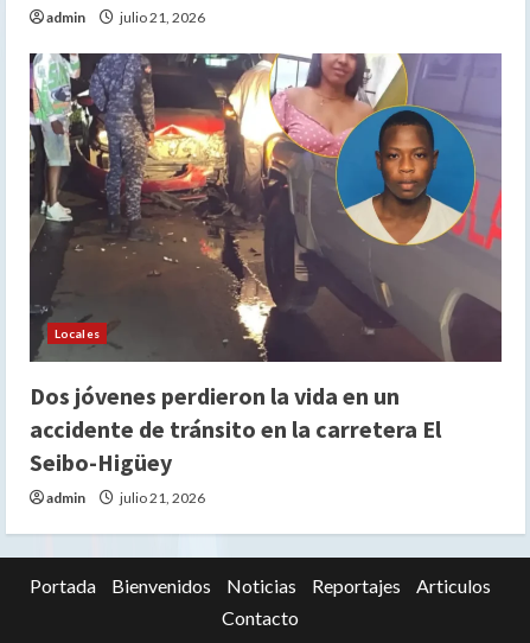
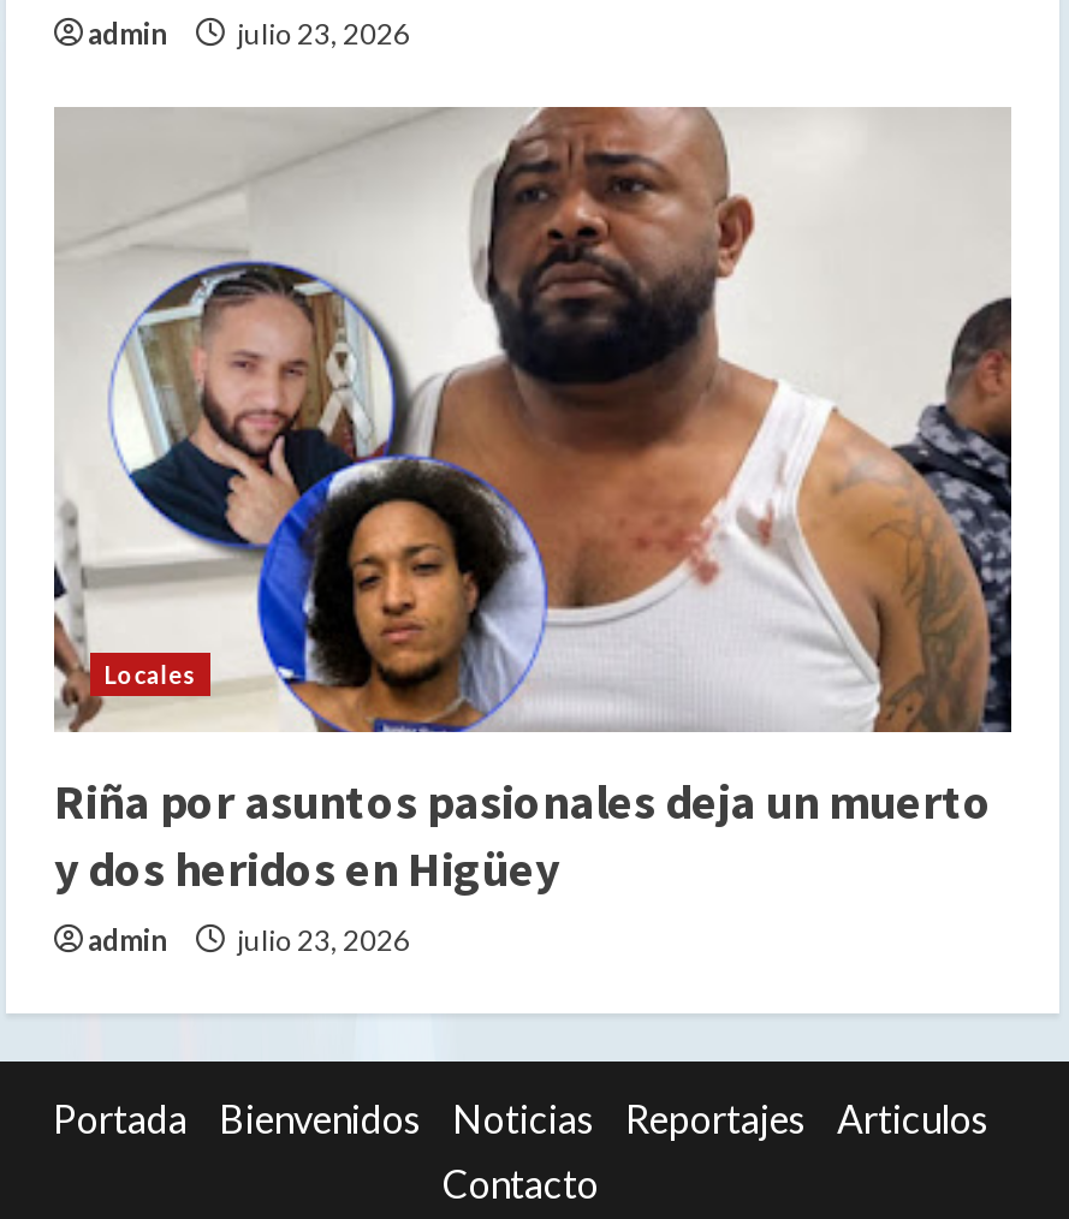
- admin julio 21, 2026
+ admin julio 23, 2026

- [image]
- Dos jóvenes perdieron la vida en un
- accidente de tránsito en la carretera El
- Seibo-Higüey
+ [image]
+ Riña por asuntos pasionales deja un muerto
+ y dos heridos en Higüey

- admin julio 21, 2026
+ admin julio 23, 2026
